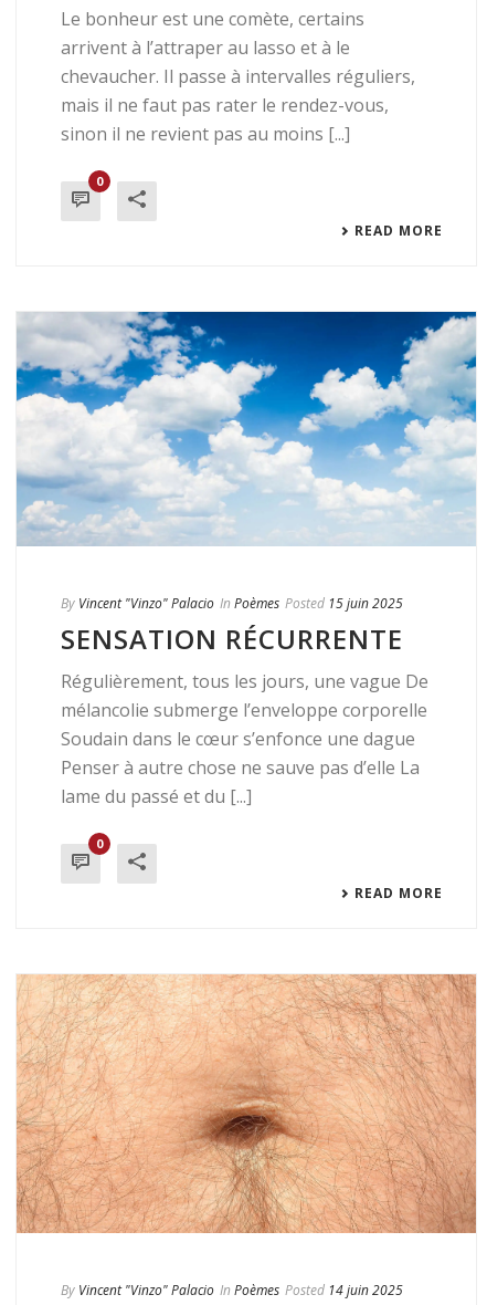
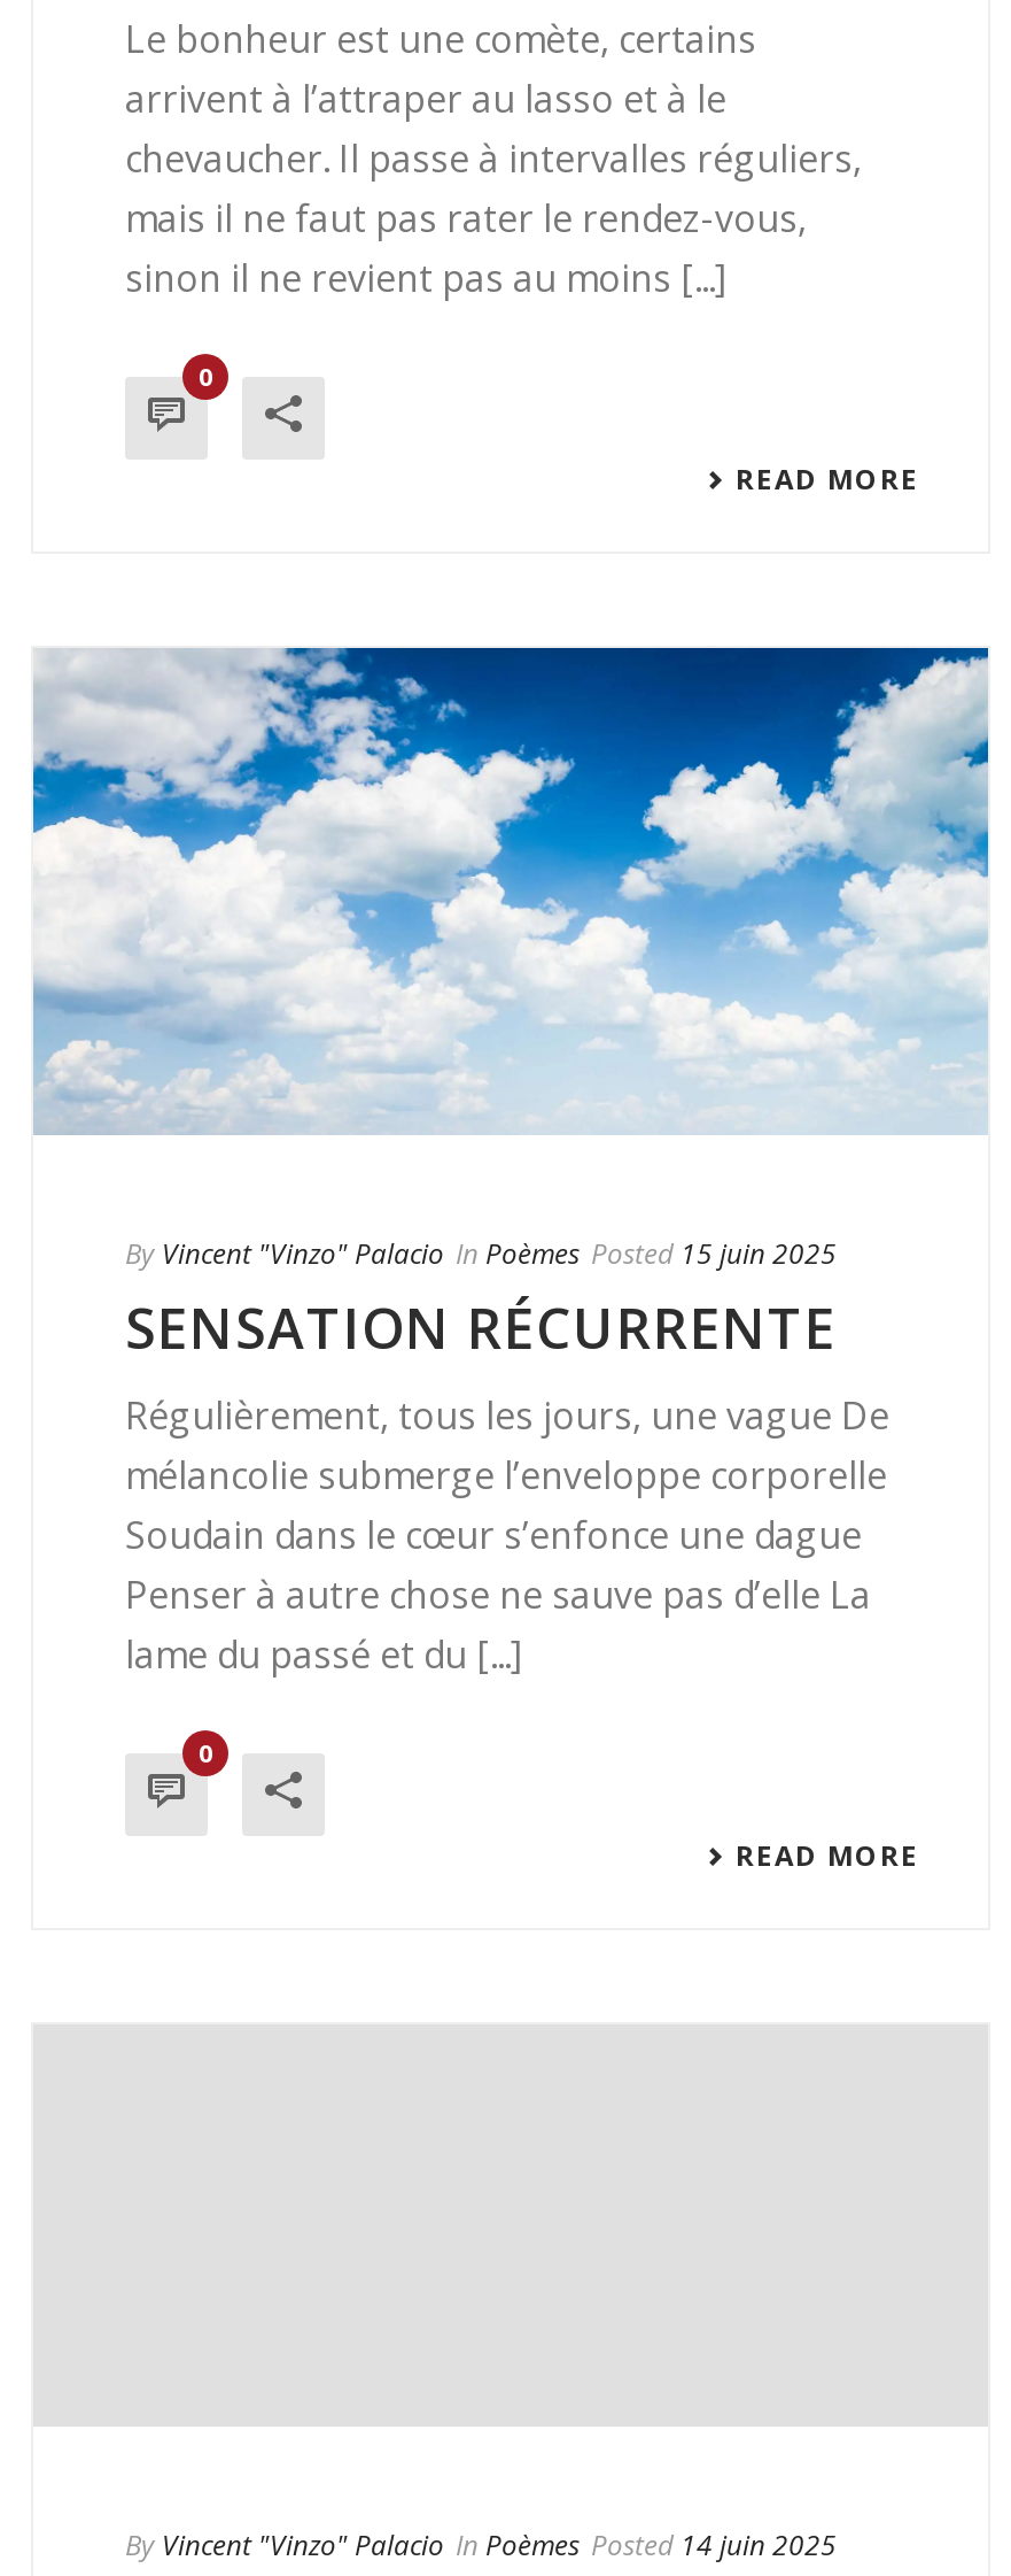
- [image]
